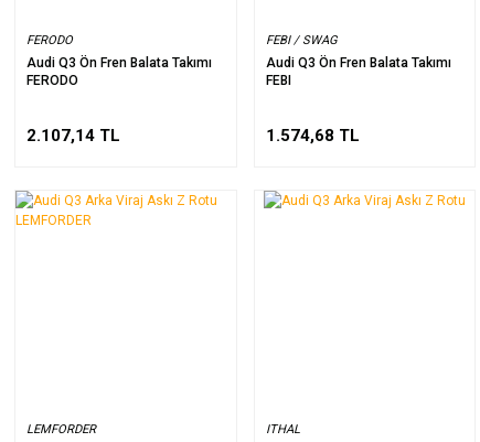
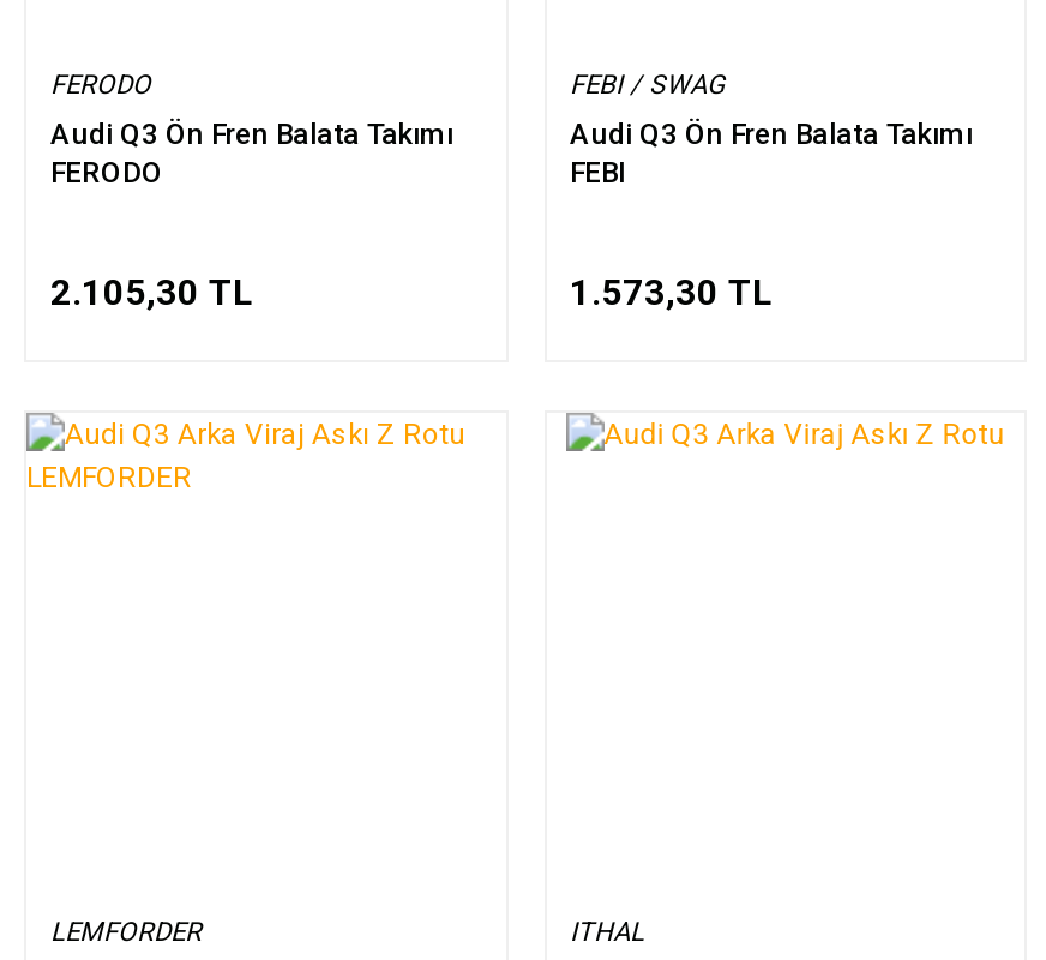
- 2.107,14 TL
+ 2.105,30 TL

- 1.574,68 TL
+ 1.573,30 TL
